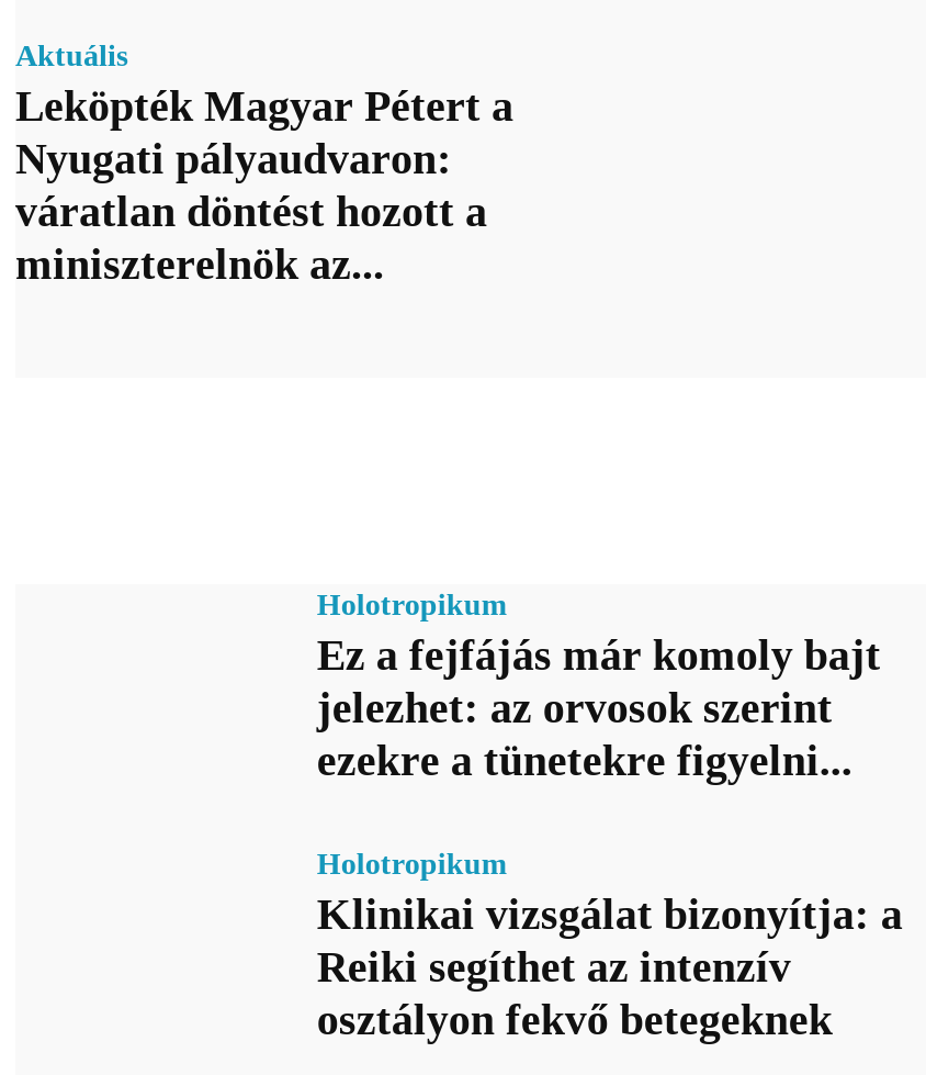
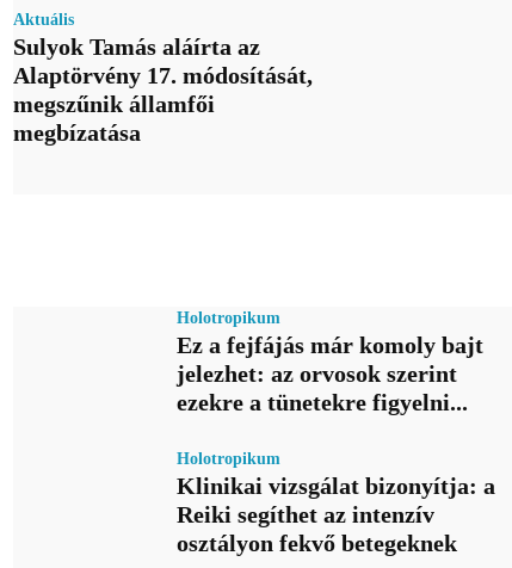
- Leköpték Magyar Pétert a
- Nyugati pályaudvaron:
- váratlan döntést hozott a
- miniszterelnök az...
+ Sulyok Tamás aláírta az
+ Alaptörvény 17. módosítását,
+ megszűnik államfői
+ megbízatása
